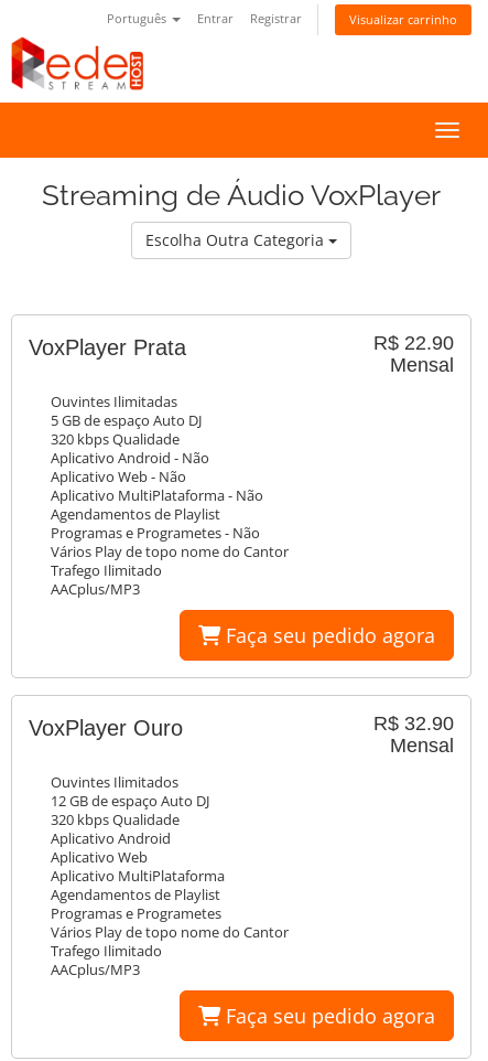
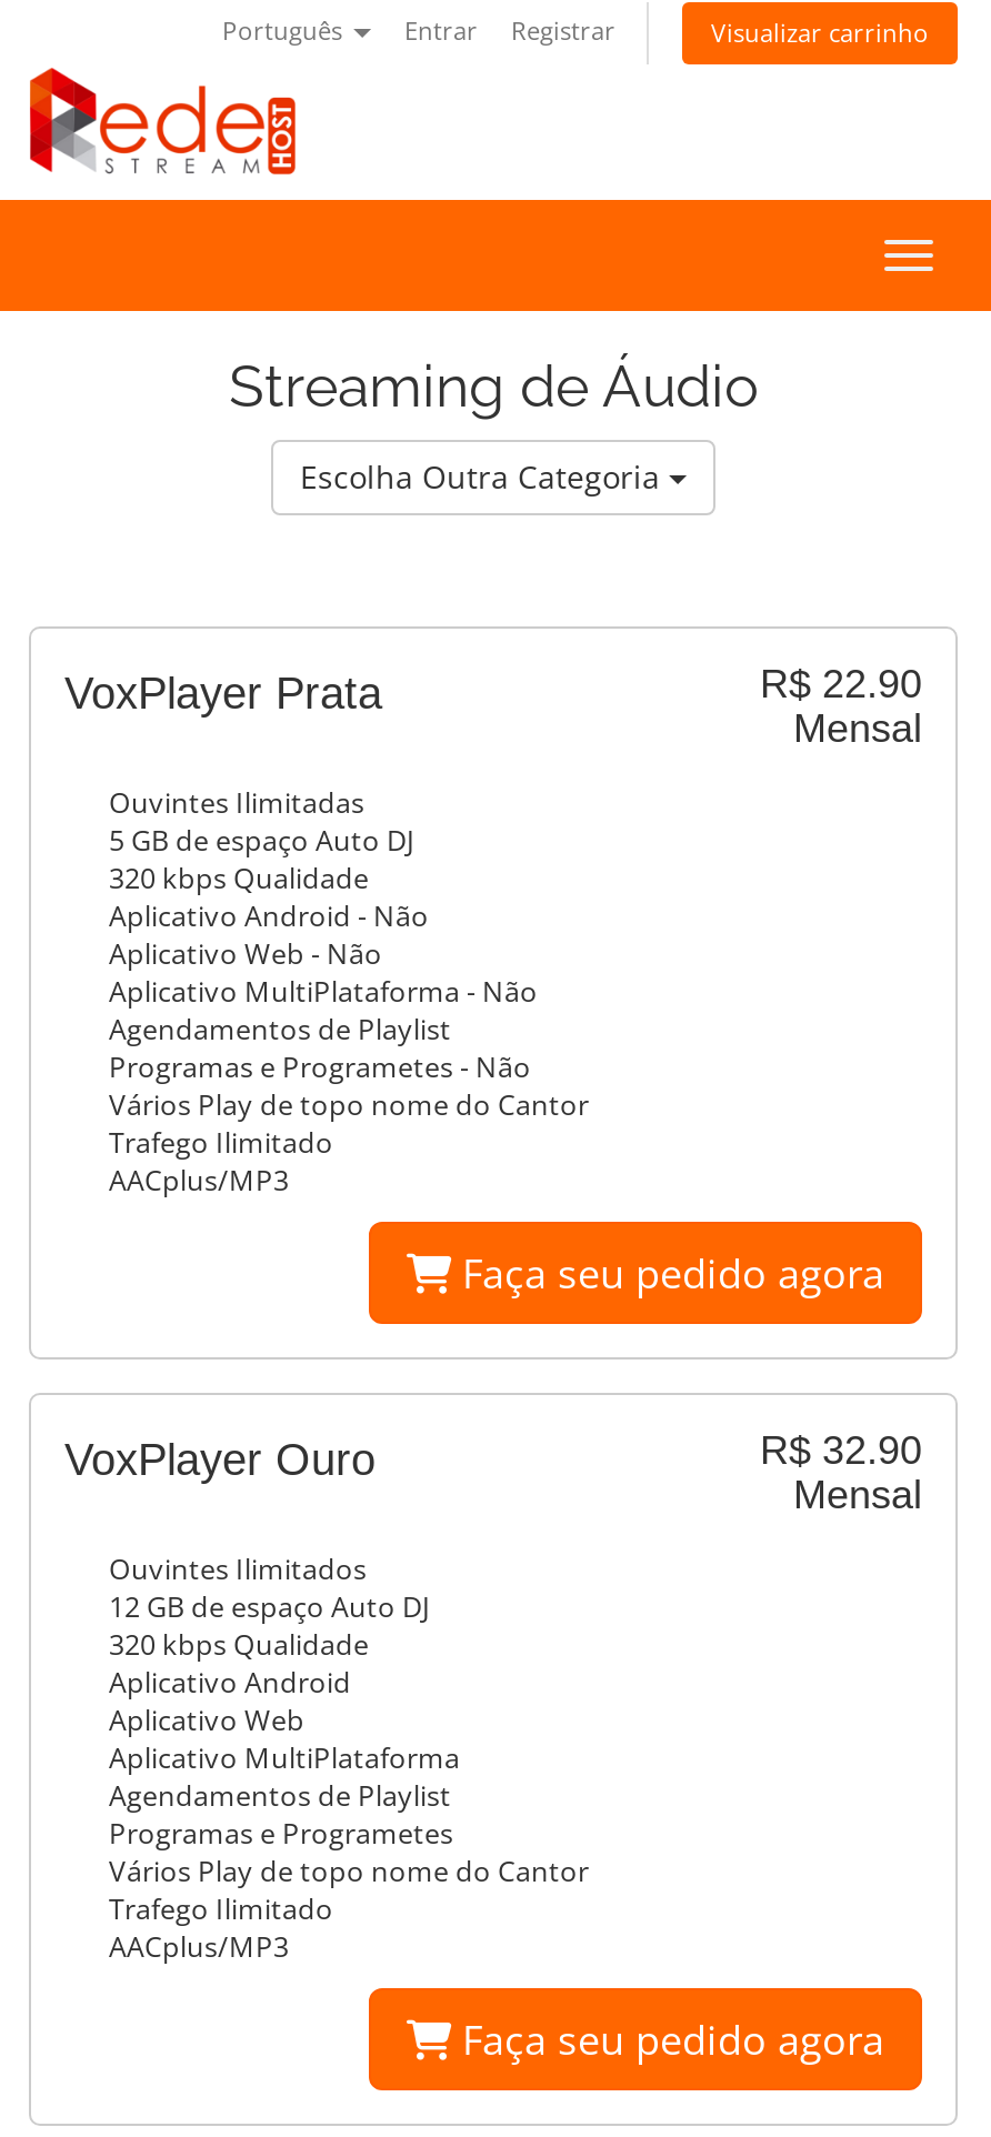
- Streaming de Áudio VoxPlayer
+ Streaming de Áudio
